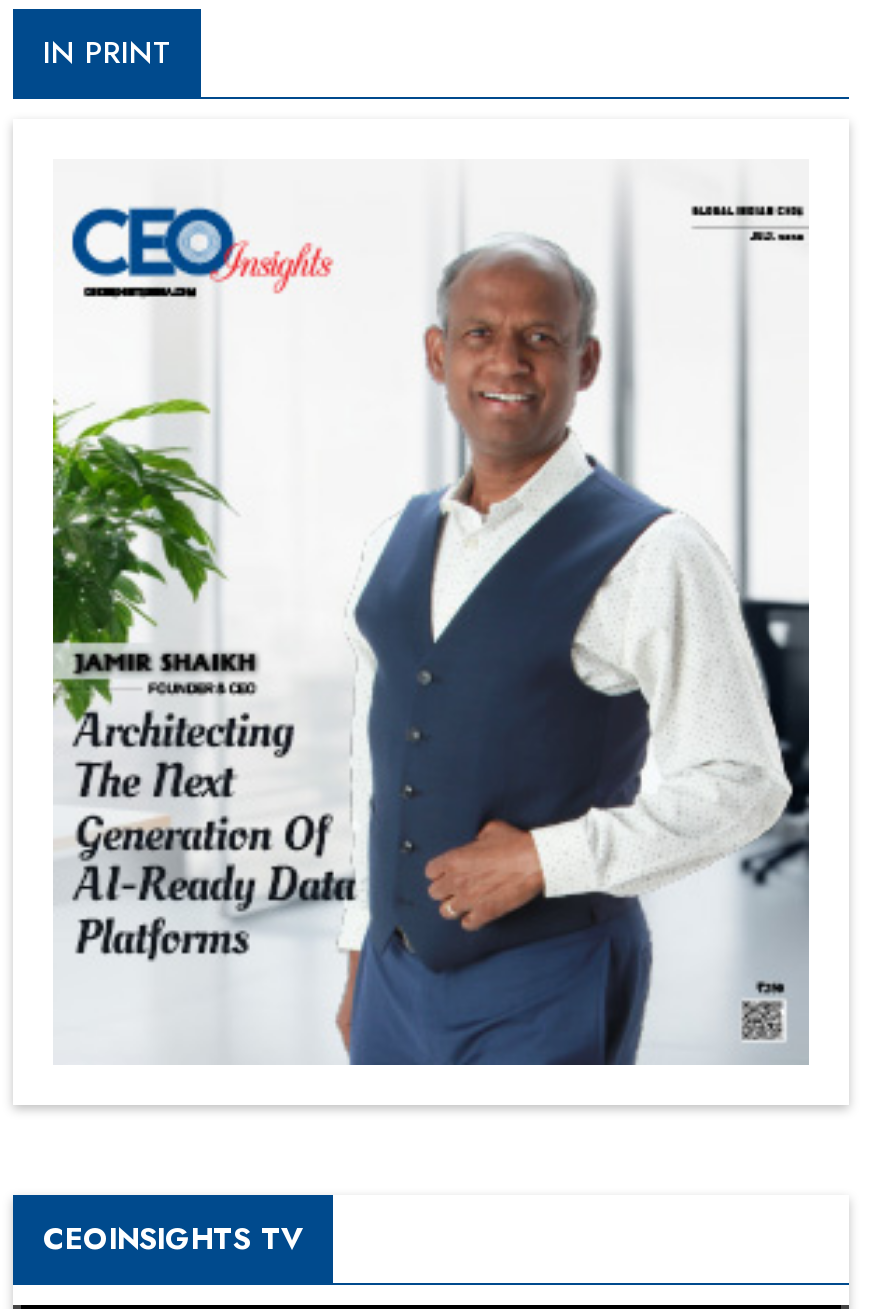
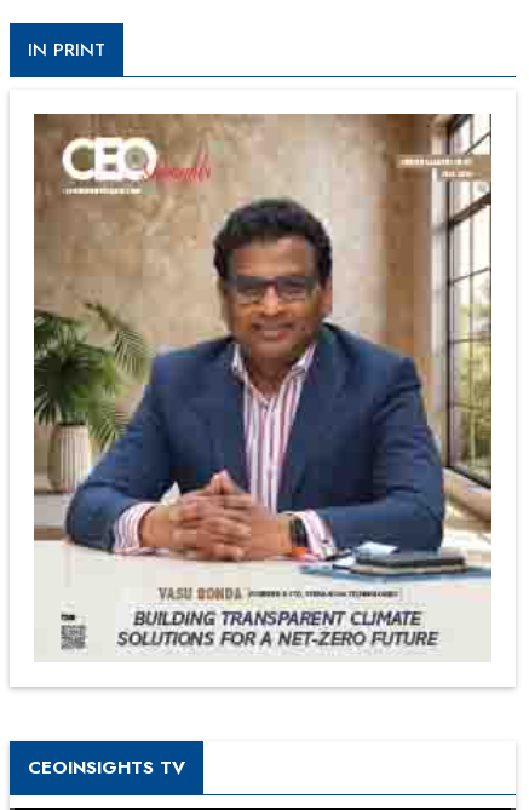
- [image]
+ [image]
